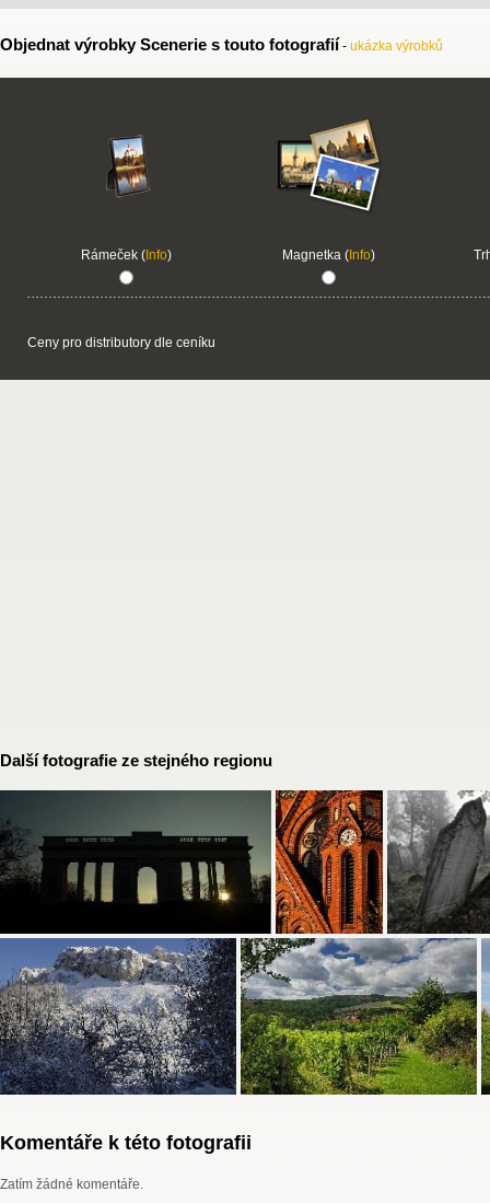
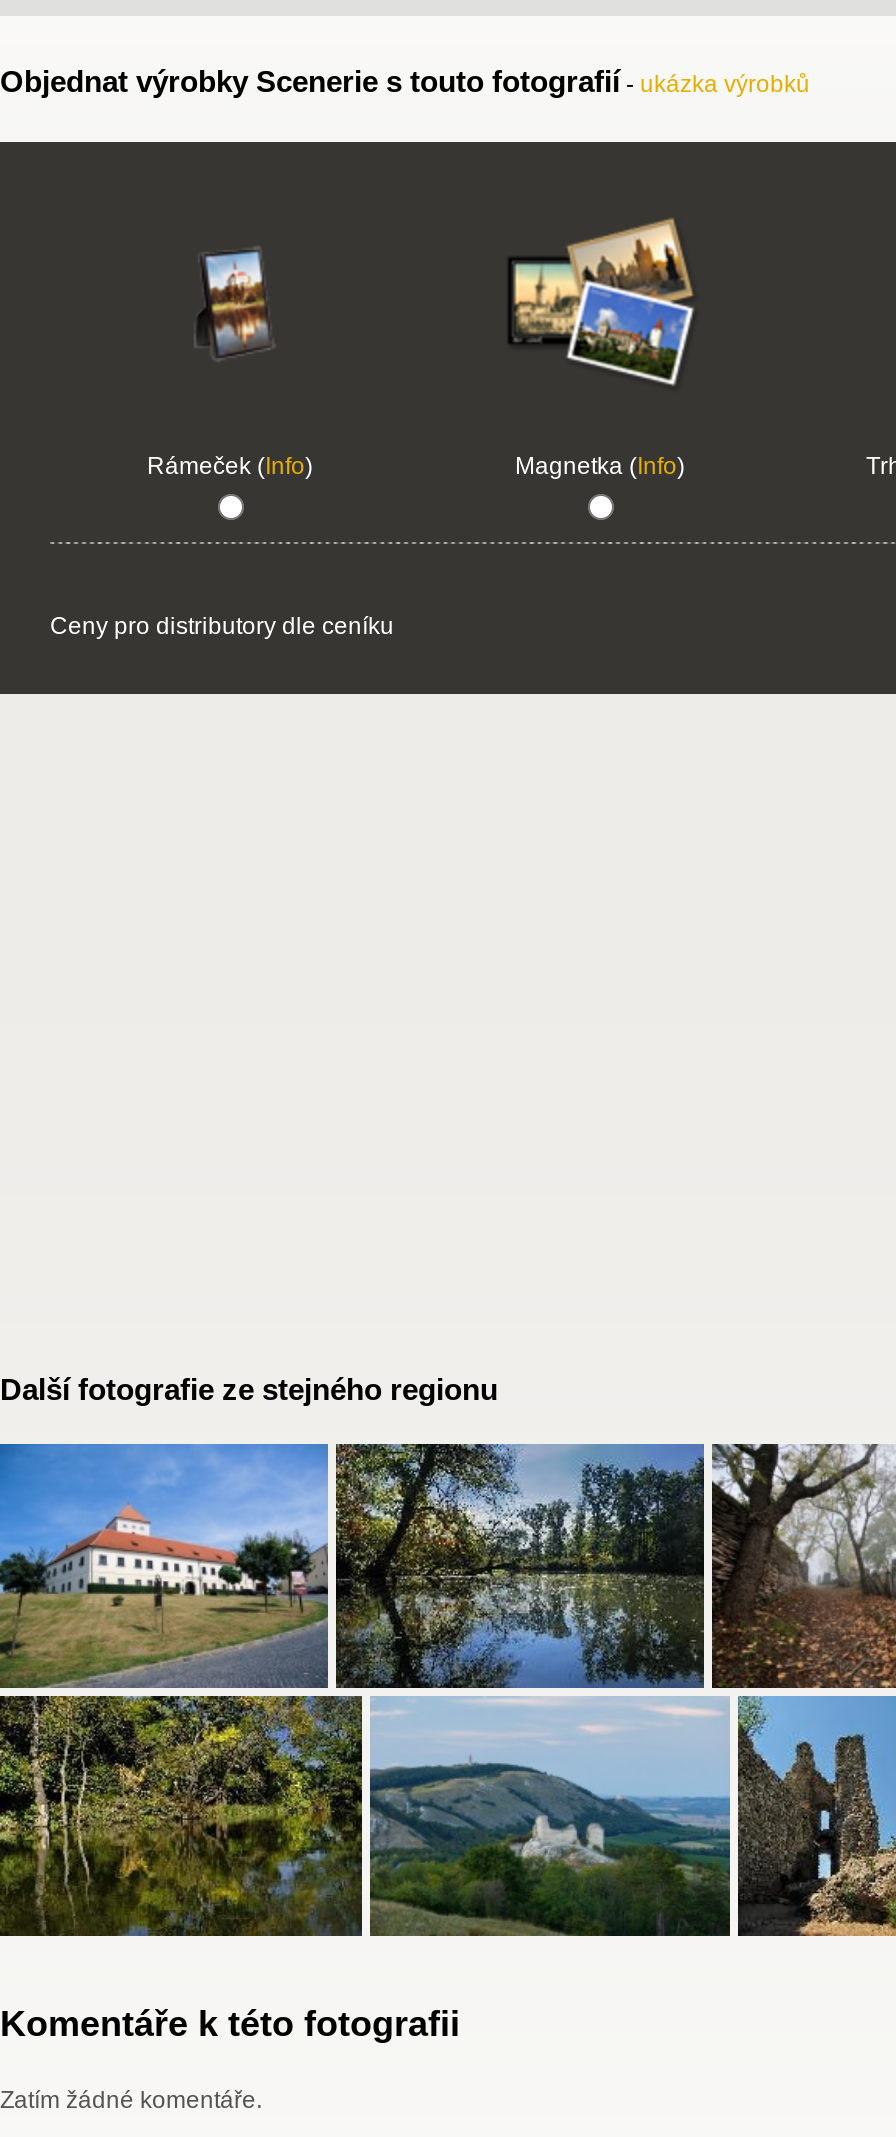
- [image]
+ [image]
